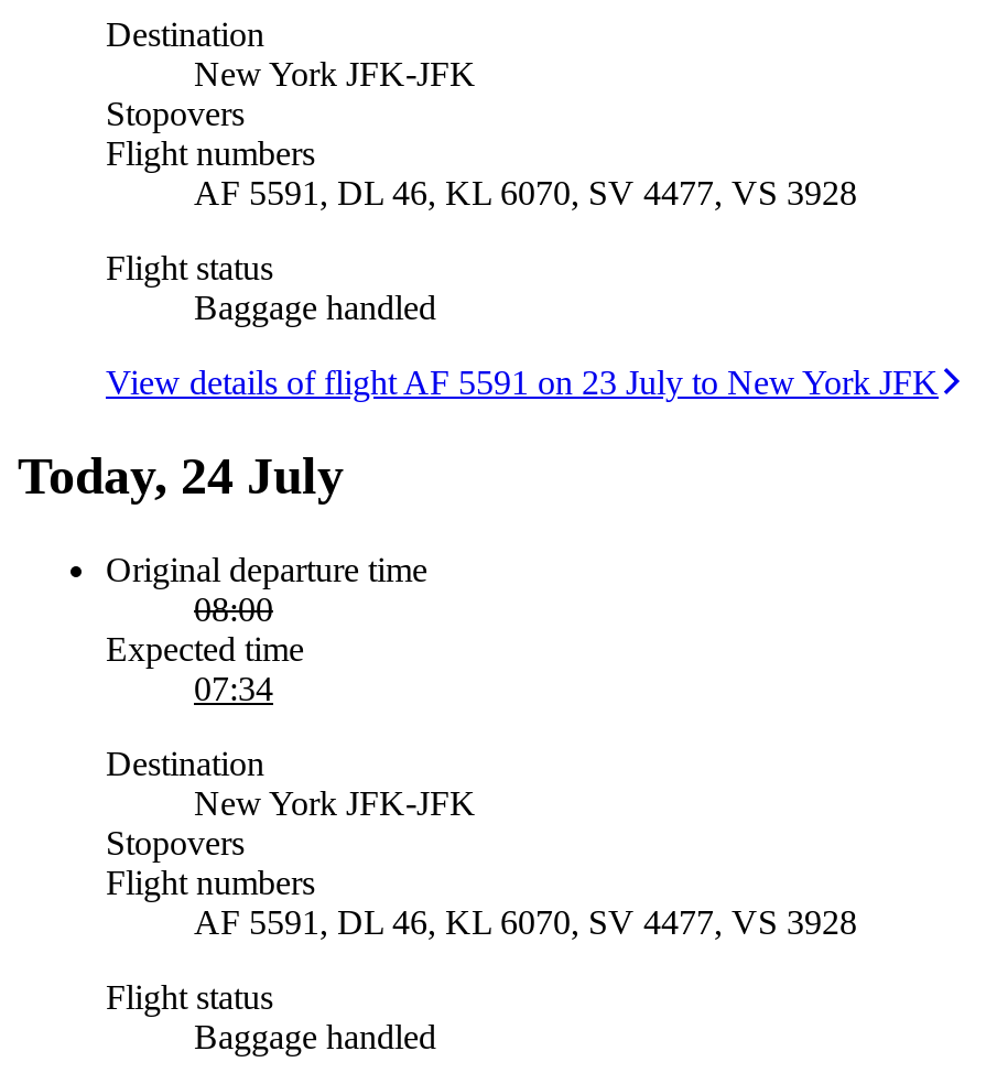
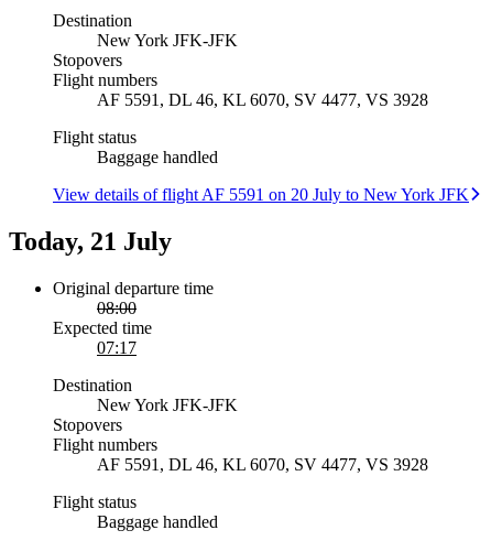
- View details of flight AF 5591 on 23 July to New York JFK
+ View details of flight AF 5591 on 20 July to New York JFK

- Today, 24 July
+ Today, 21 July

- 07:34
+ 07:17
